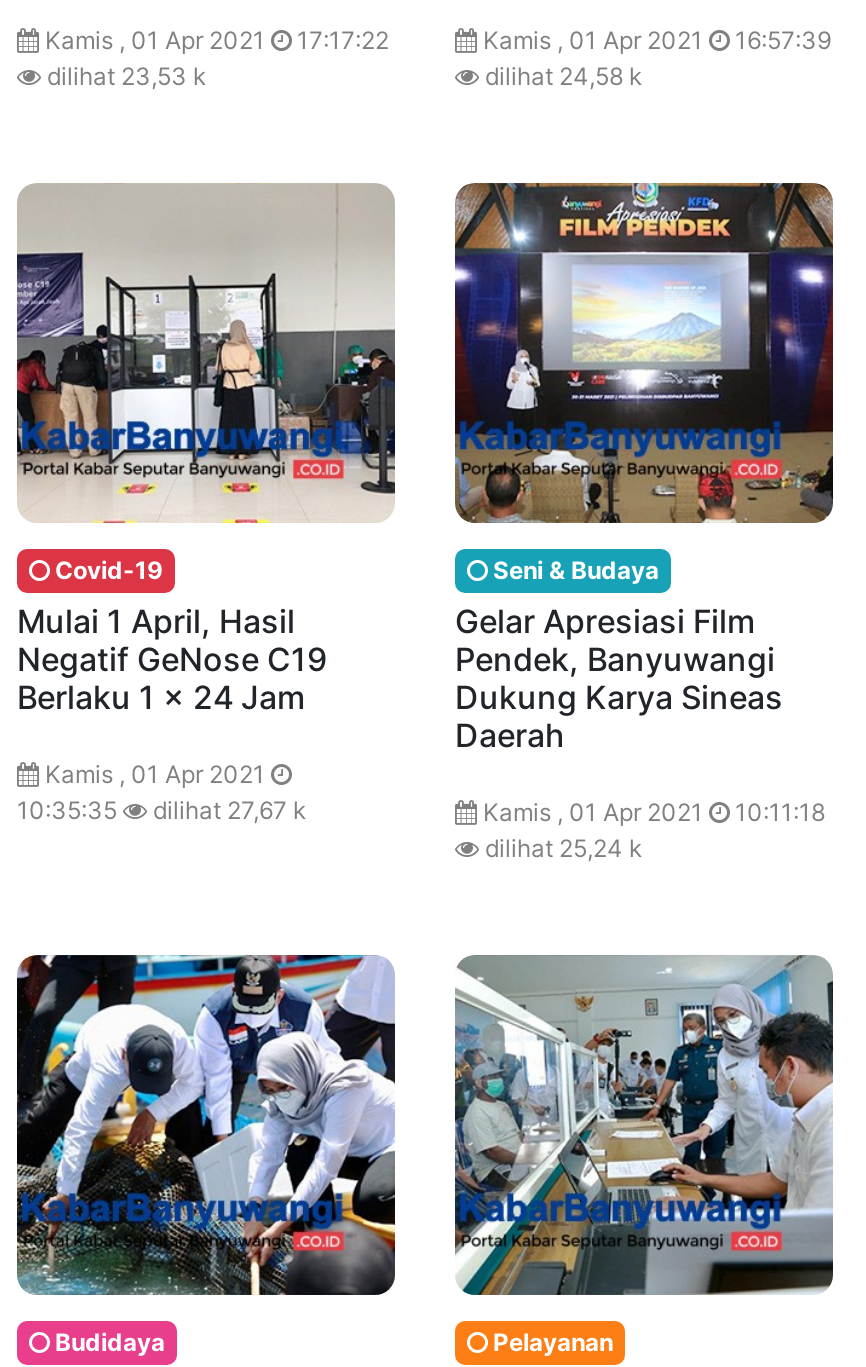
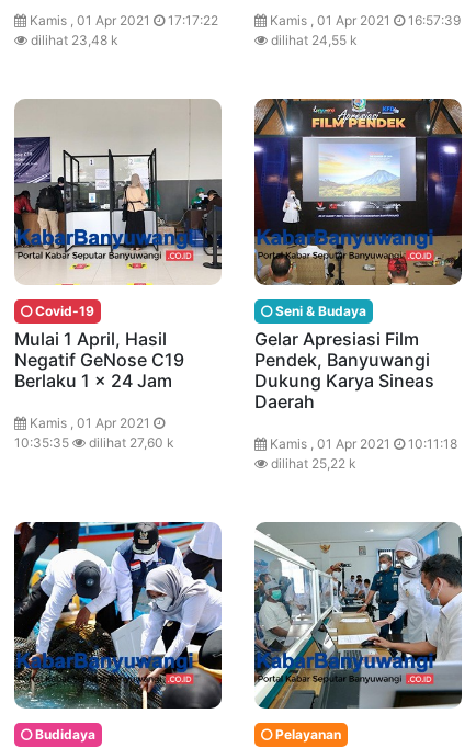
- dilihat 23,53 k
+ dilihat 23,48 k

- dilihat 24,58 k
+ dilihat 24,55 k

- 10:35:35 dilihat 27,67 k
+ 10:35:35 dilihat 27,60 k

- dilihat 25,24 k
+ dilihat 25,22 k
